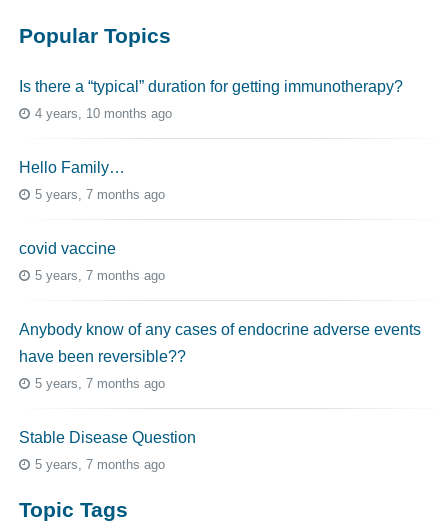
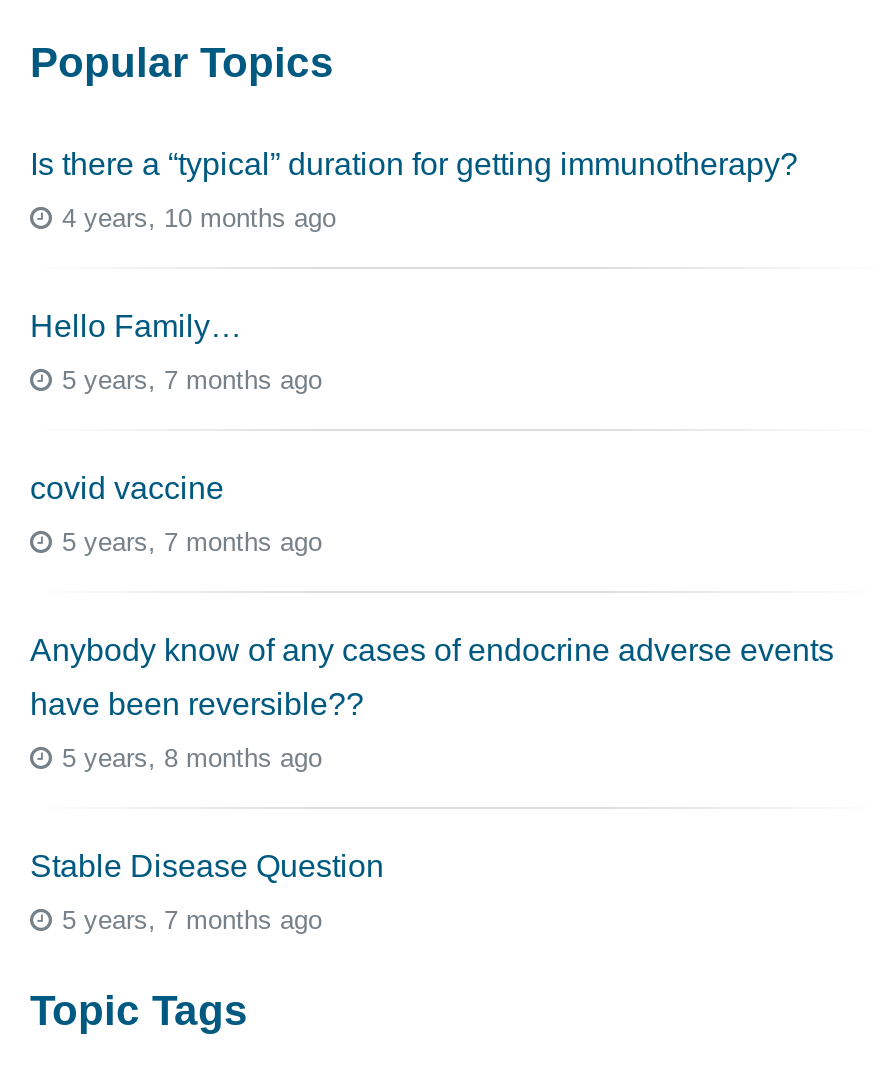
- 5 years, 7 months ago
+ 5 years, 8 months ago
